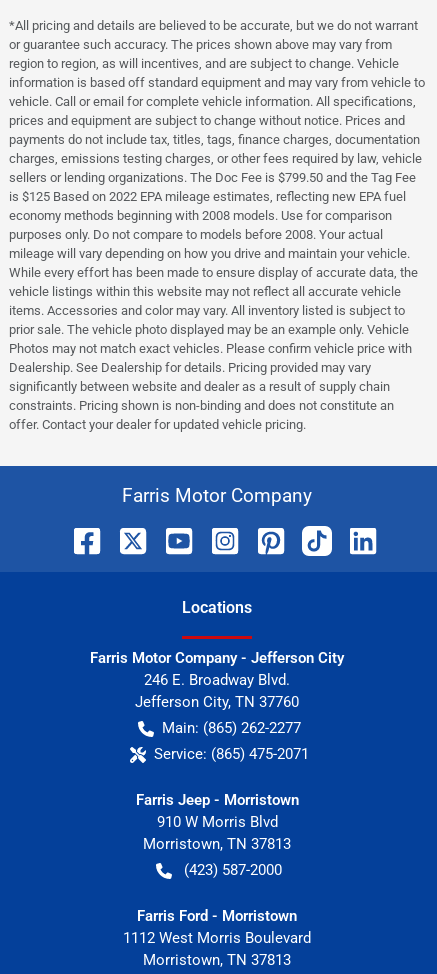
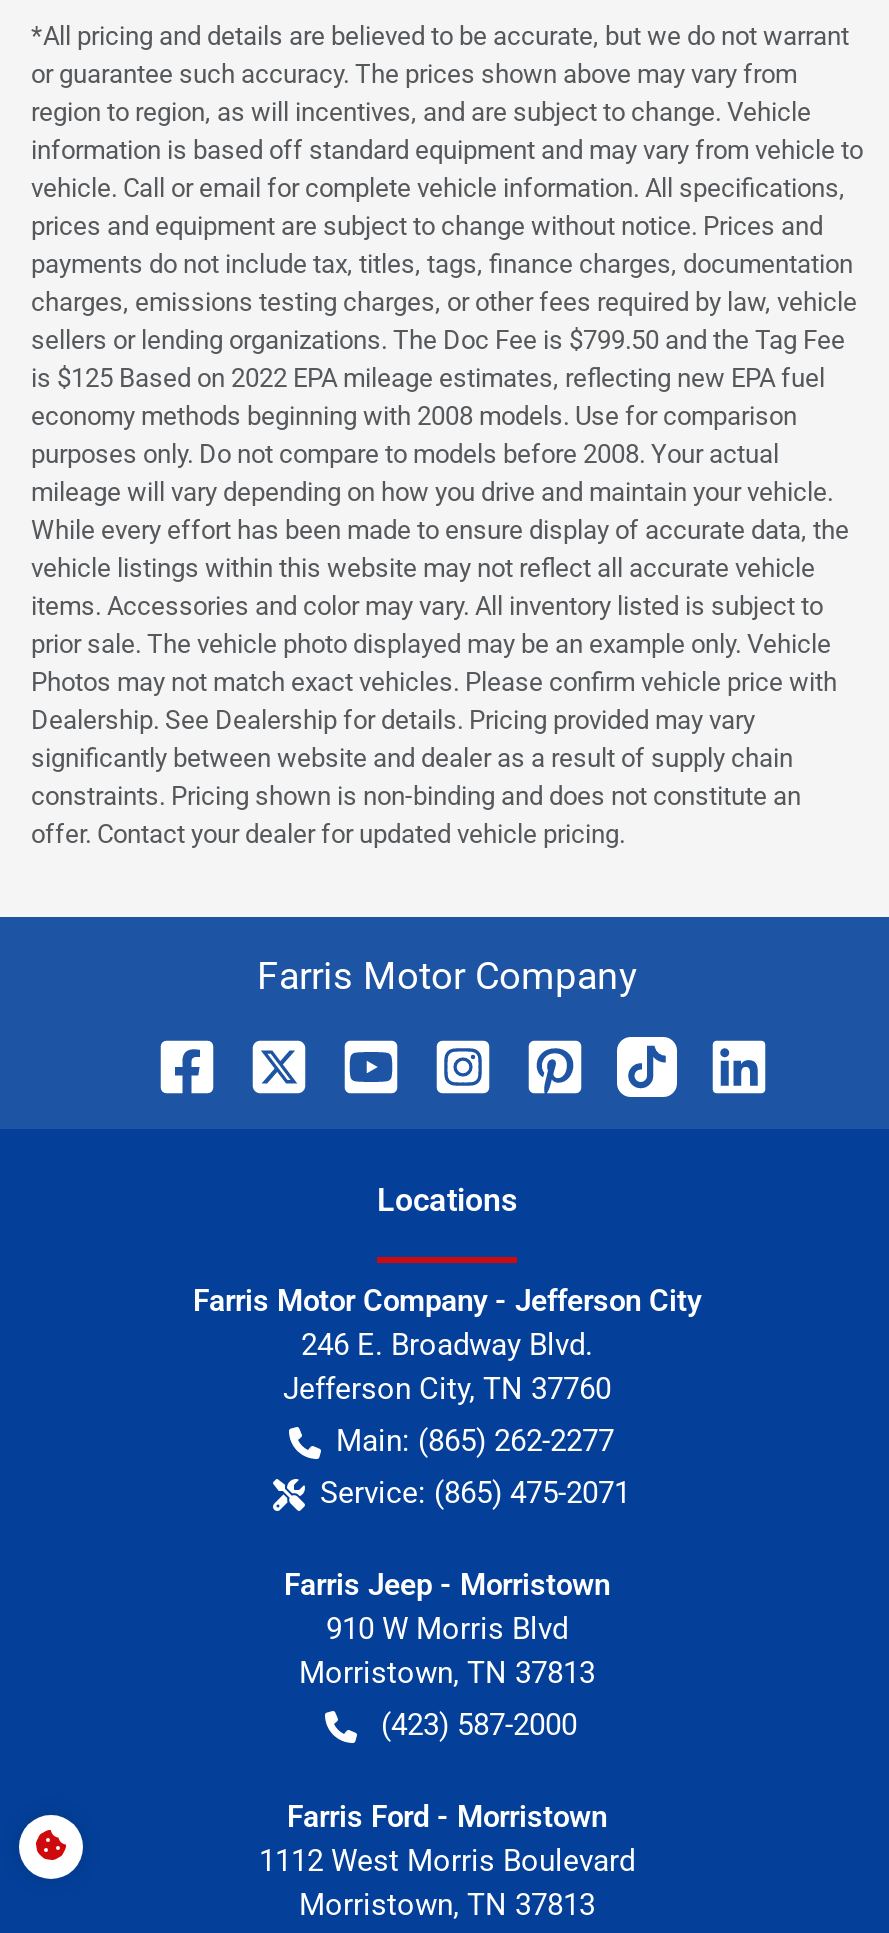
+ [image]
